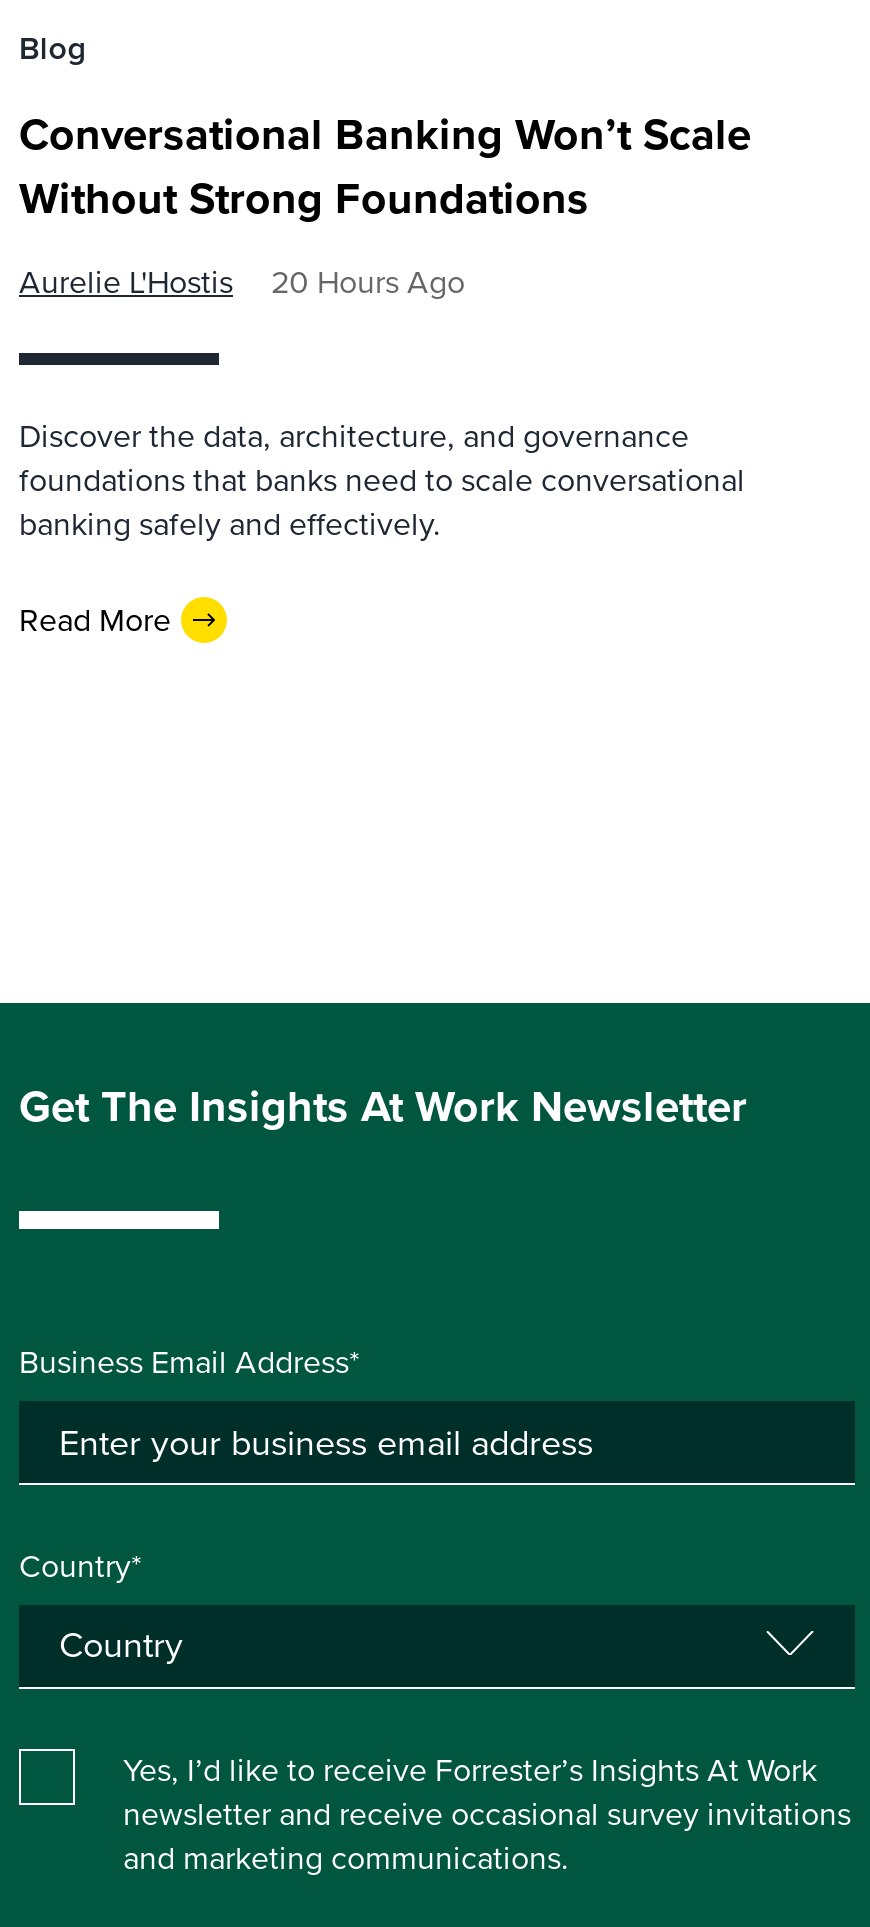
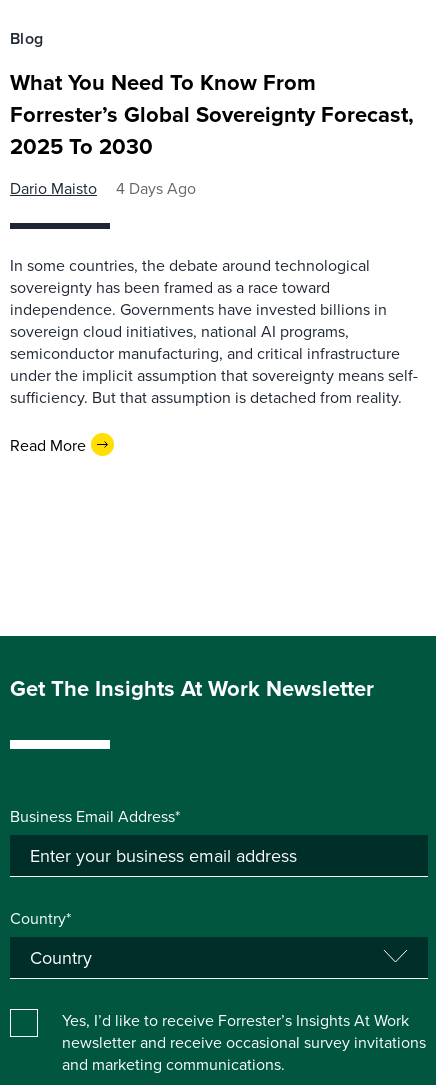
- Conversational Banking Won’t Scale
- Without Strong Foundations
- Aurelie L'Hostis
- 20 Hours Ago
- Discover the data, architecture, and governance
- foundations that banks need to scale conversational
- banking safely and effectively.
+ What You Need To Know From
+ Forrester’s Global Sovereignty Forecast,
+ 2025 To 2030
+ Dario Maisto
+ 4 Days Ago
+ In some countries, the debate around technological
+ sovereignty has been framed as a race toward
+ independence. Governments have invested billions in
+ sovereign cloud initiatives, national AI programs,
+ semiconductor manufacturing, and critical infrastructure
+ under the implicit assumption that sovereignty means self-
+ sufficiency. But that assumption is detached from reality.
